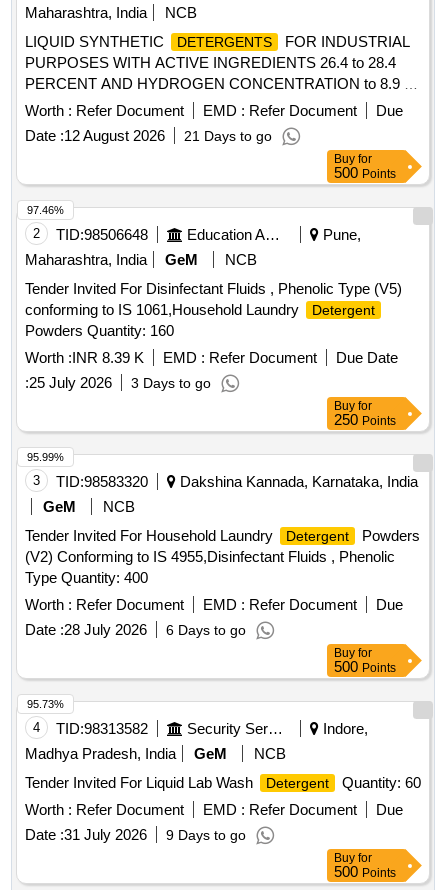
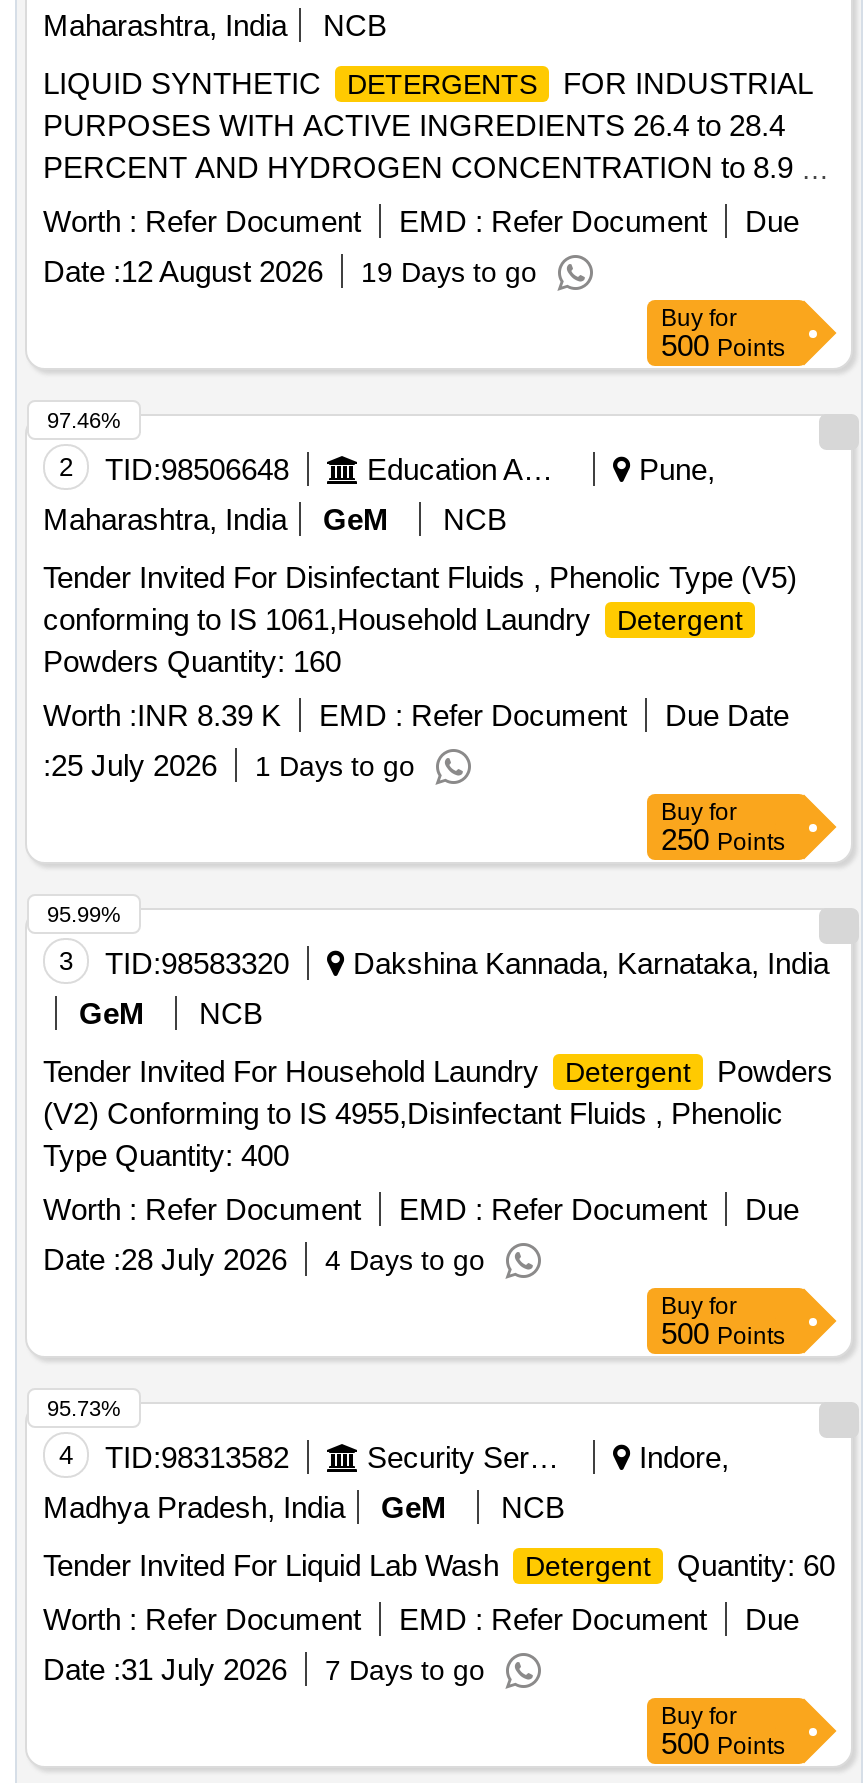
- Date : 12 August 2026 21 Days to go
+ Date : 12 August 2026 19 Days to go

- :25 July 2026 3 Days to go
+ :25 July 2026 1 Days to go

- Date : 28 July 2026 6 Days to go
+ Date : 28 July 2026 4 Days to go

- Date : 31 July 2026 9 Days to go
+ Date : 31 July 2026 7 Days to go
